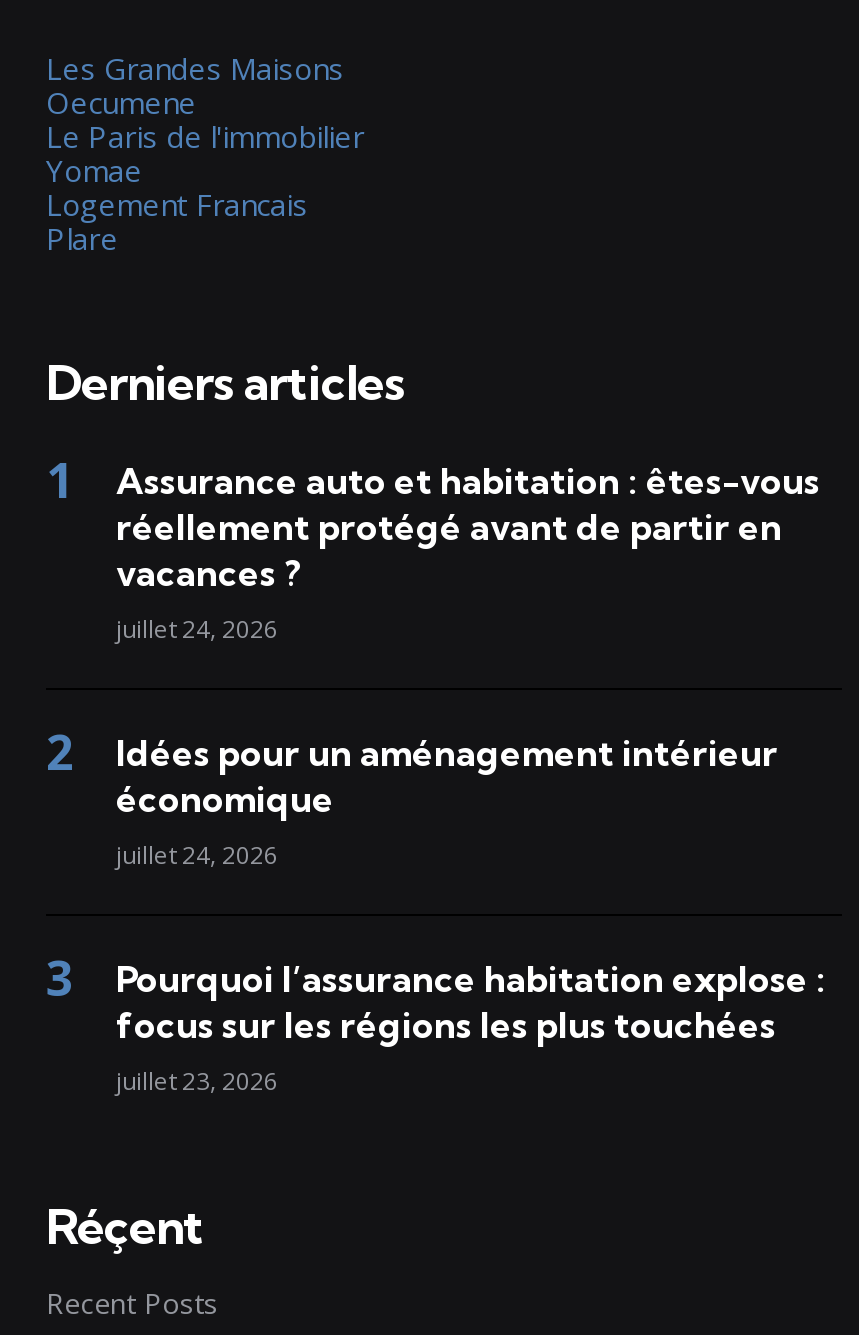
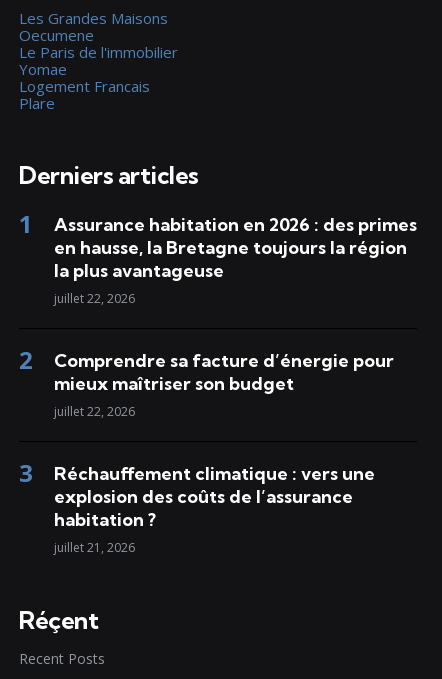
- Assurance auto et habitation : êtes-vous
- réellement protégé avant de partir en
- vacances ?
- juillet 24, 2026
+ Assurance habitation en 2026 : des primes
+ en hausse, la Bretagne toujours la région
+ la plus avantageuse
+ juillet 22, 2026

- Idées pour un aménagement intérieur
- économique
- juillet 24, 2026
+ Comprendre sa facture d’énergie pour
+ mieux maîtriser son budget
+ juillet 22, 2026

- Pourquoi l’assurance habitation explose :
- focus sur les régions les plus touchées
- juillet 23, 2026
+ Réchauffement climatique : vers une
+ explosion des coûts de l’assurance
+ habitation ?
+ juillet 21, 2026
